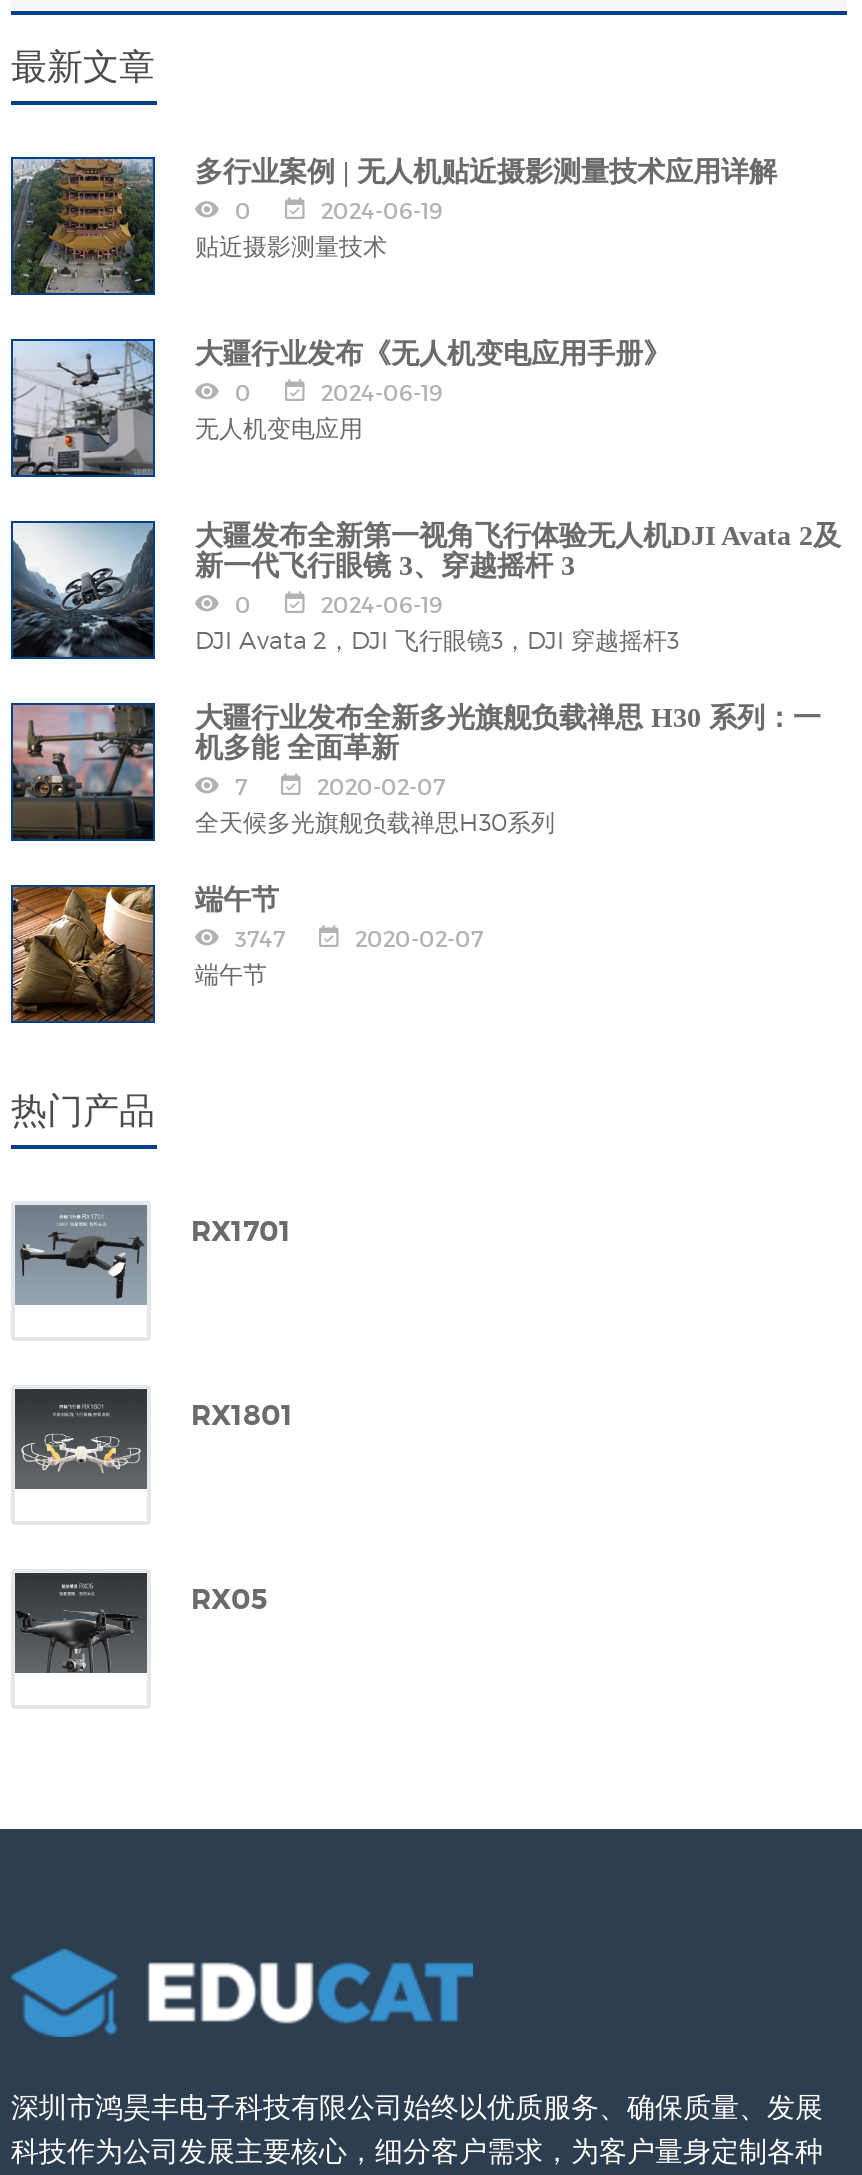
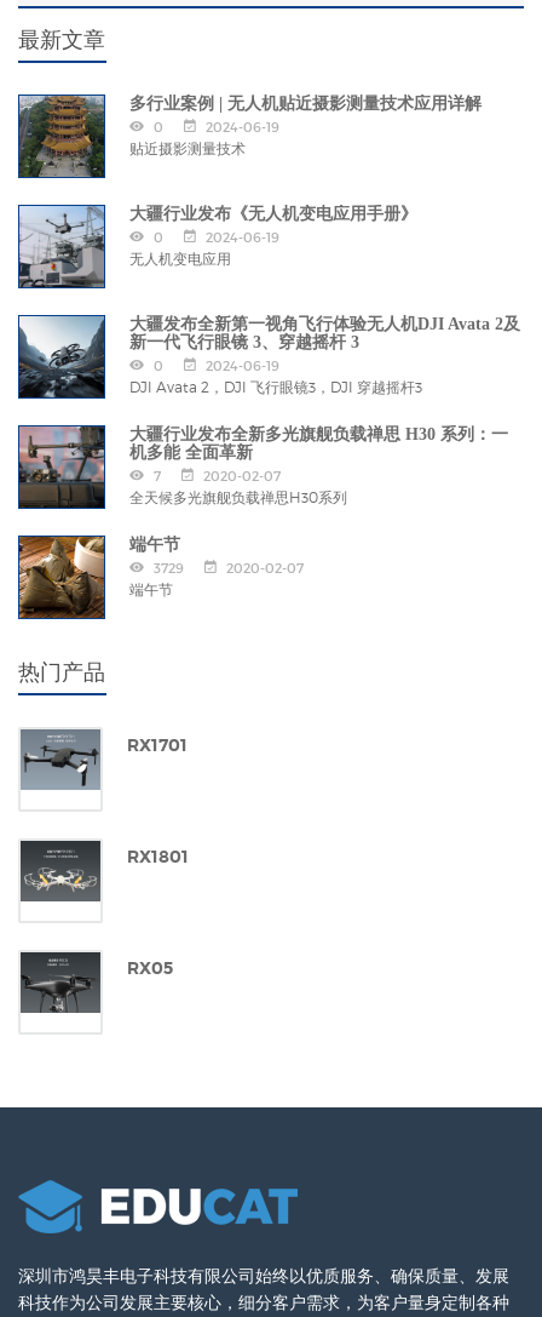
- 3747
+ 3729
